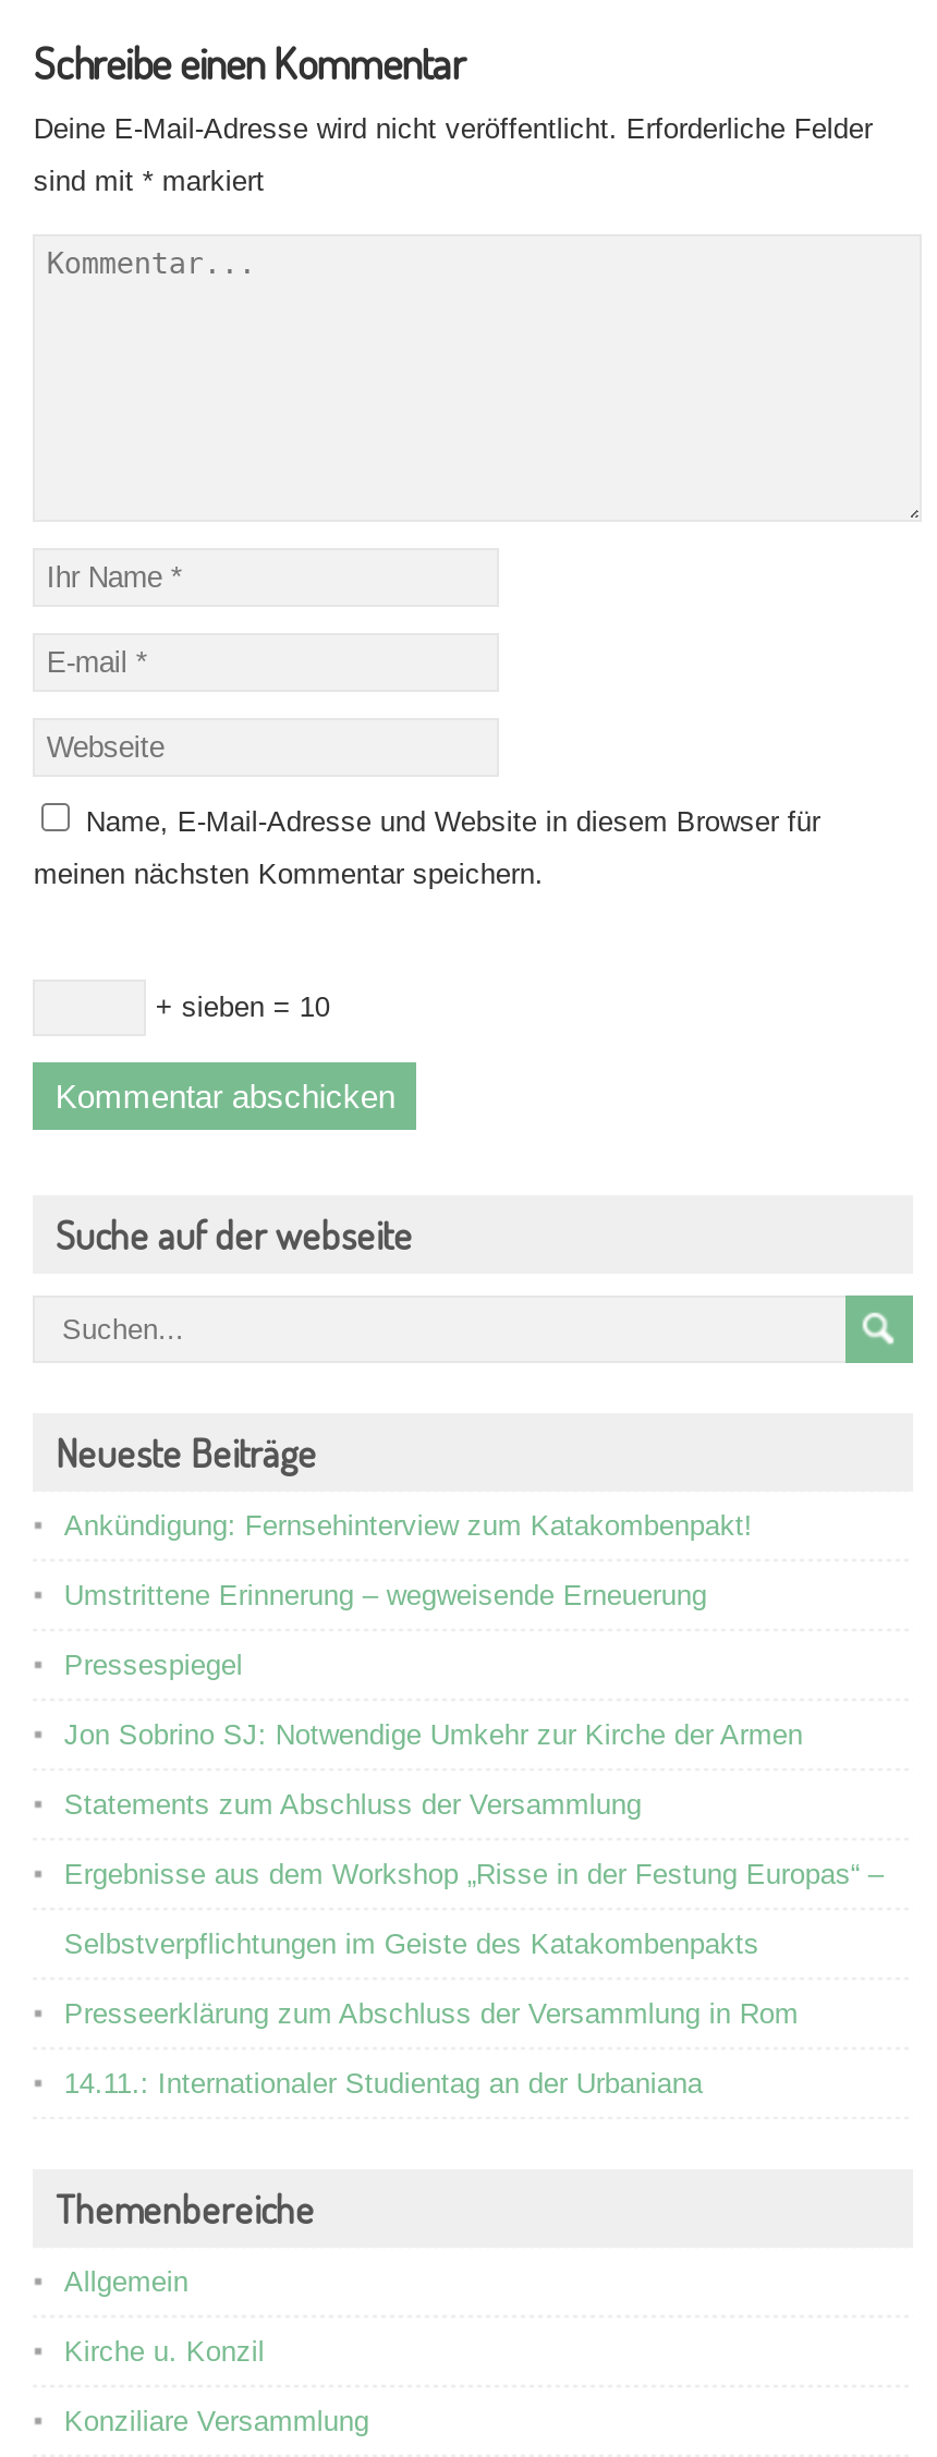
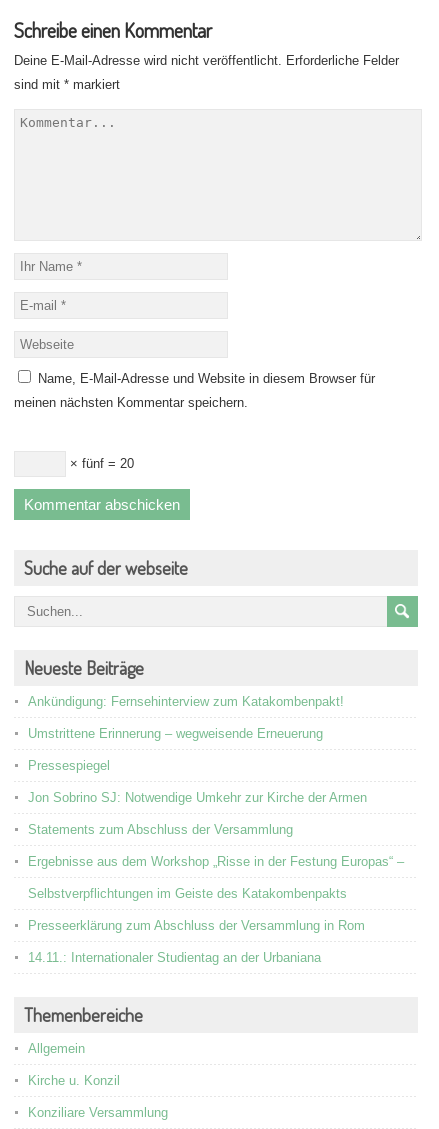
- + sieben = 10
+ × fünf = 20
